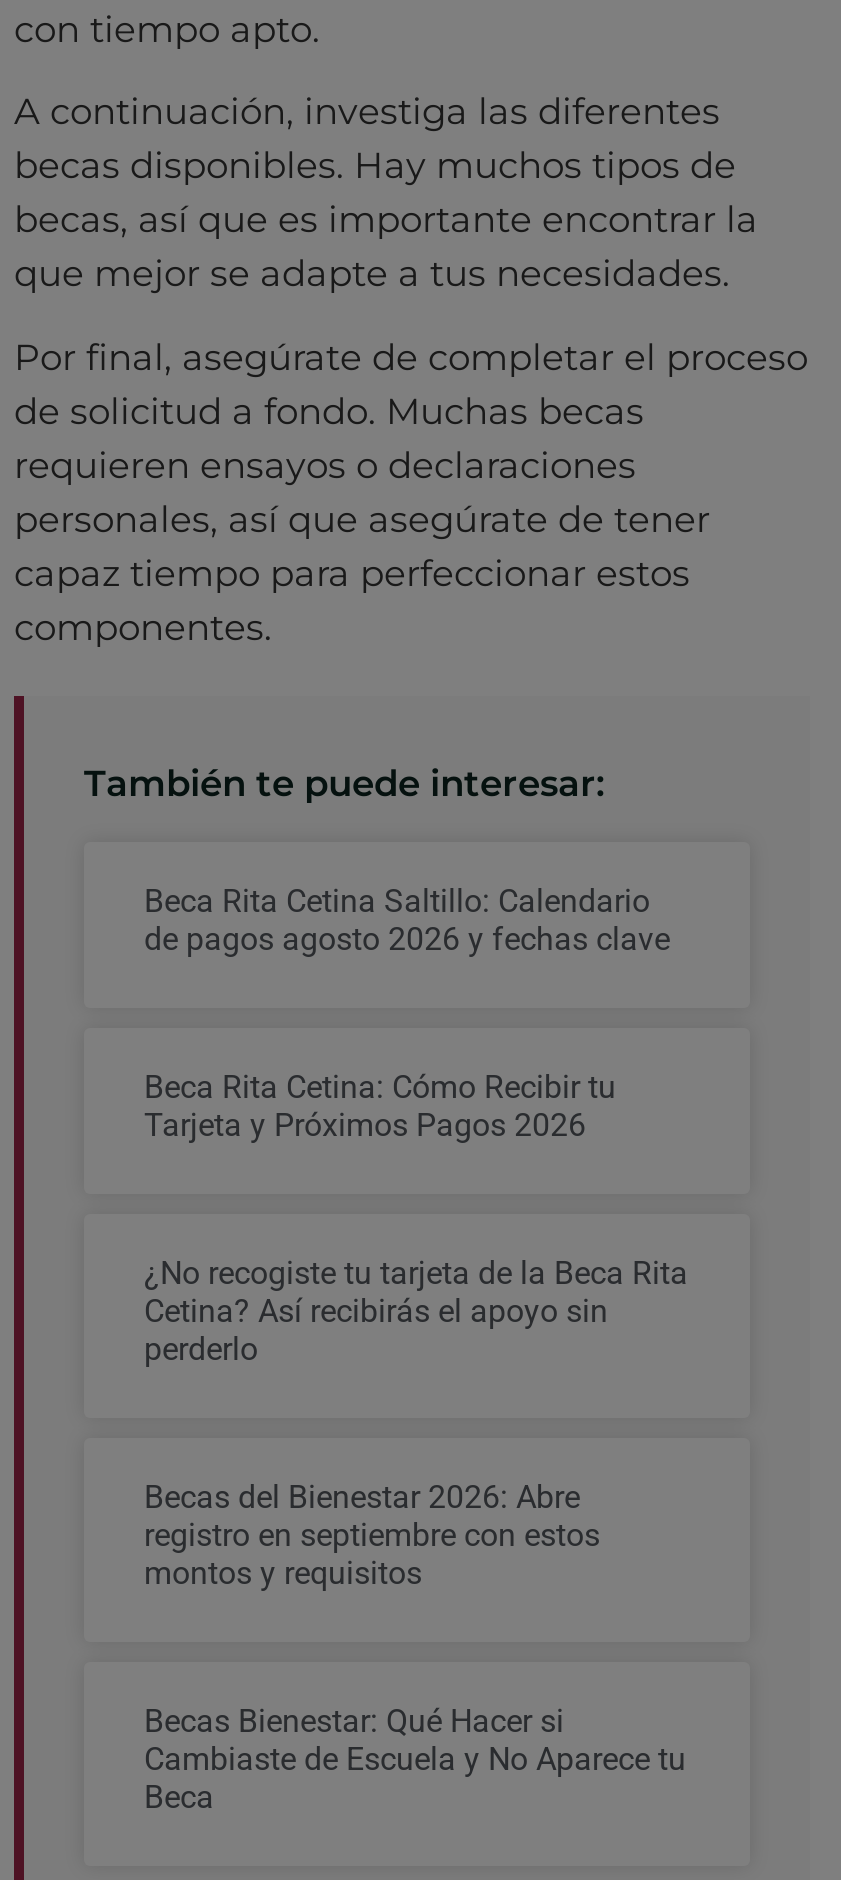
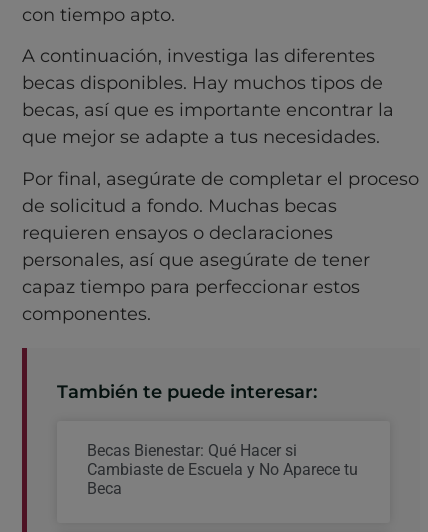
- Beca Rita Cetina Saltillo: Calendario
- de pagos agosto 2026 y fechas clave

- Beca Rita Cetina: Cómo Recibir tu
- Tarjeta y Próximos Pagos 2026

- ¿No recogiste tu tarjeta de la Beca Rita
- Cetina? Así recibirás el apoyo sin
- perderlo

- Becas del Bienestar 2026: Abre
- registro en septiembre con estos
- montos y requisitos
